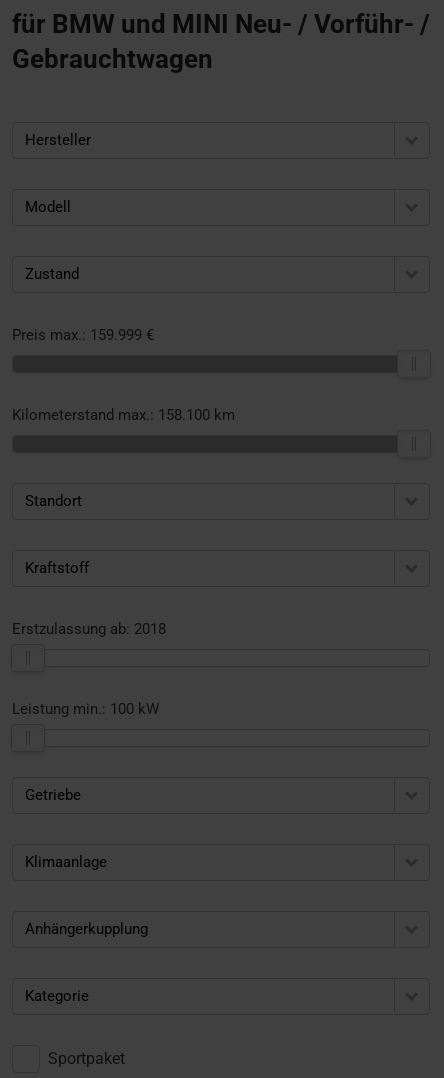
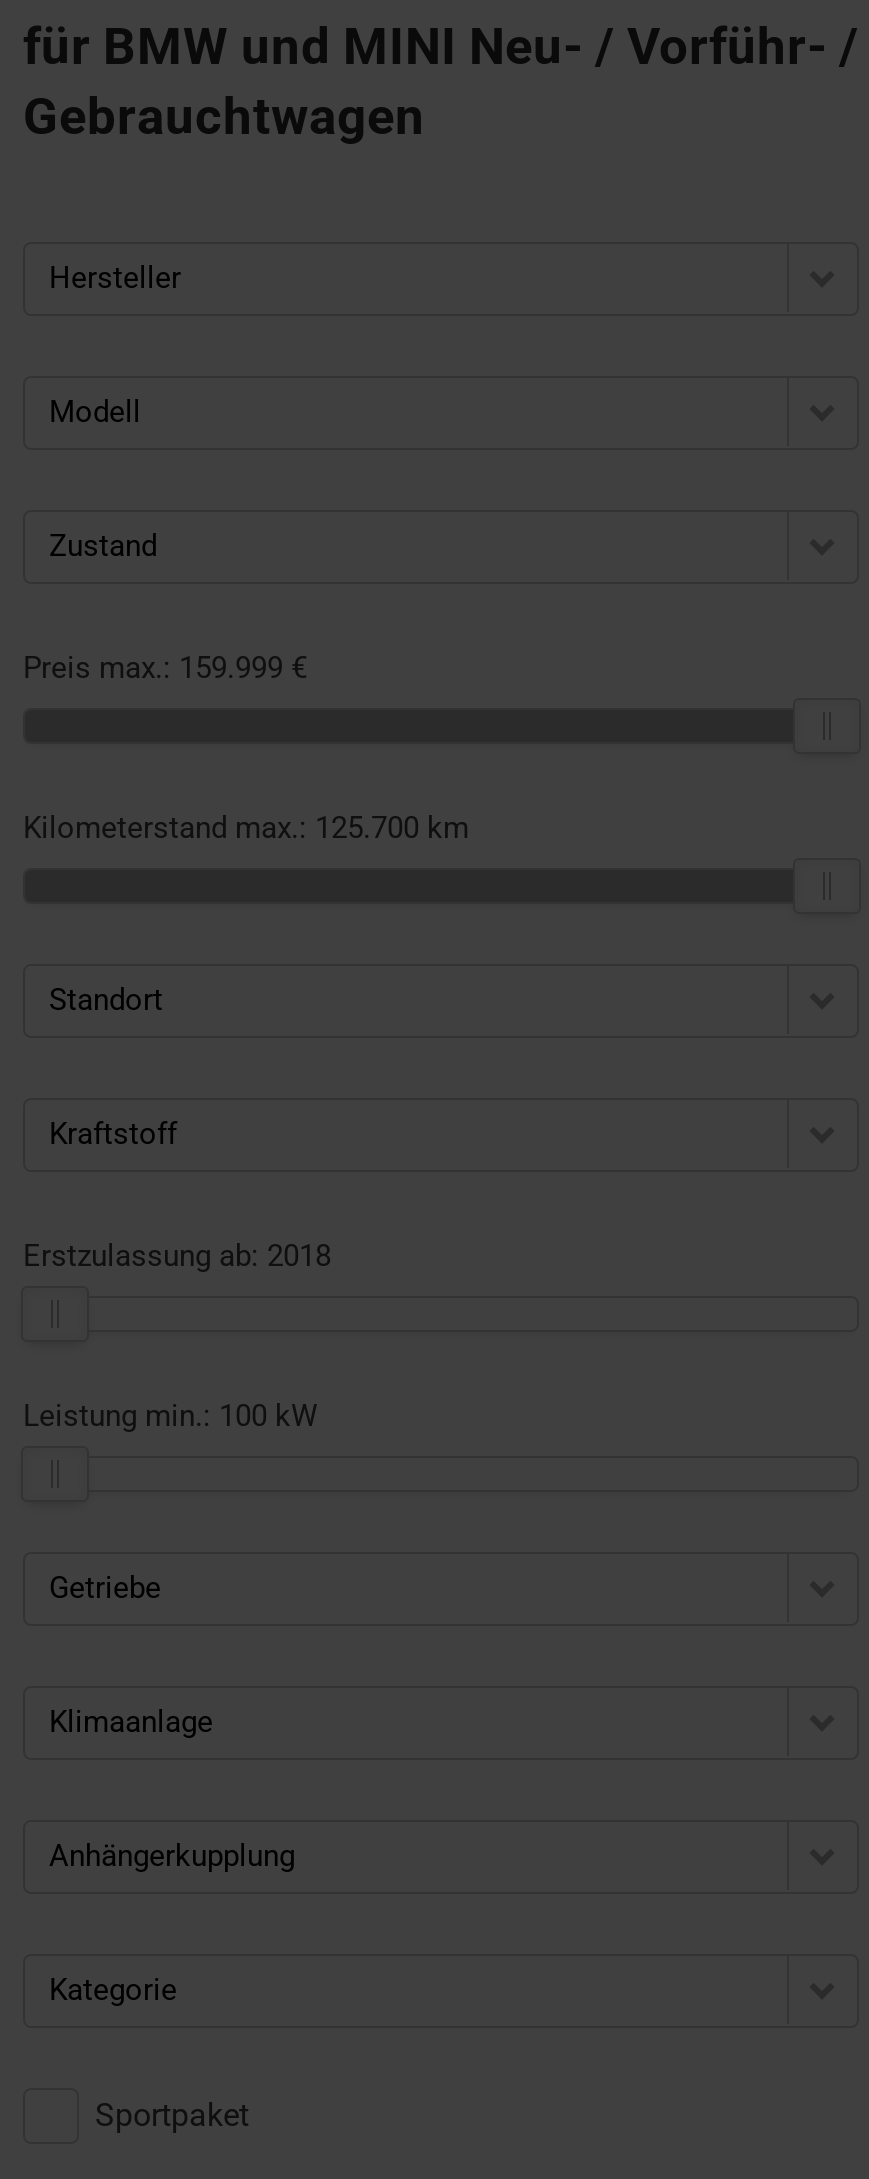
- Kilometerstand max.: 158.100 km
+ Kilometerstand max.: 125.700 km
